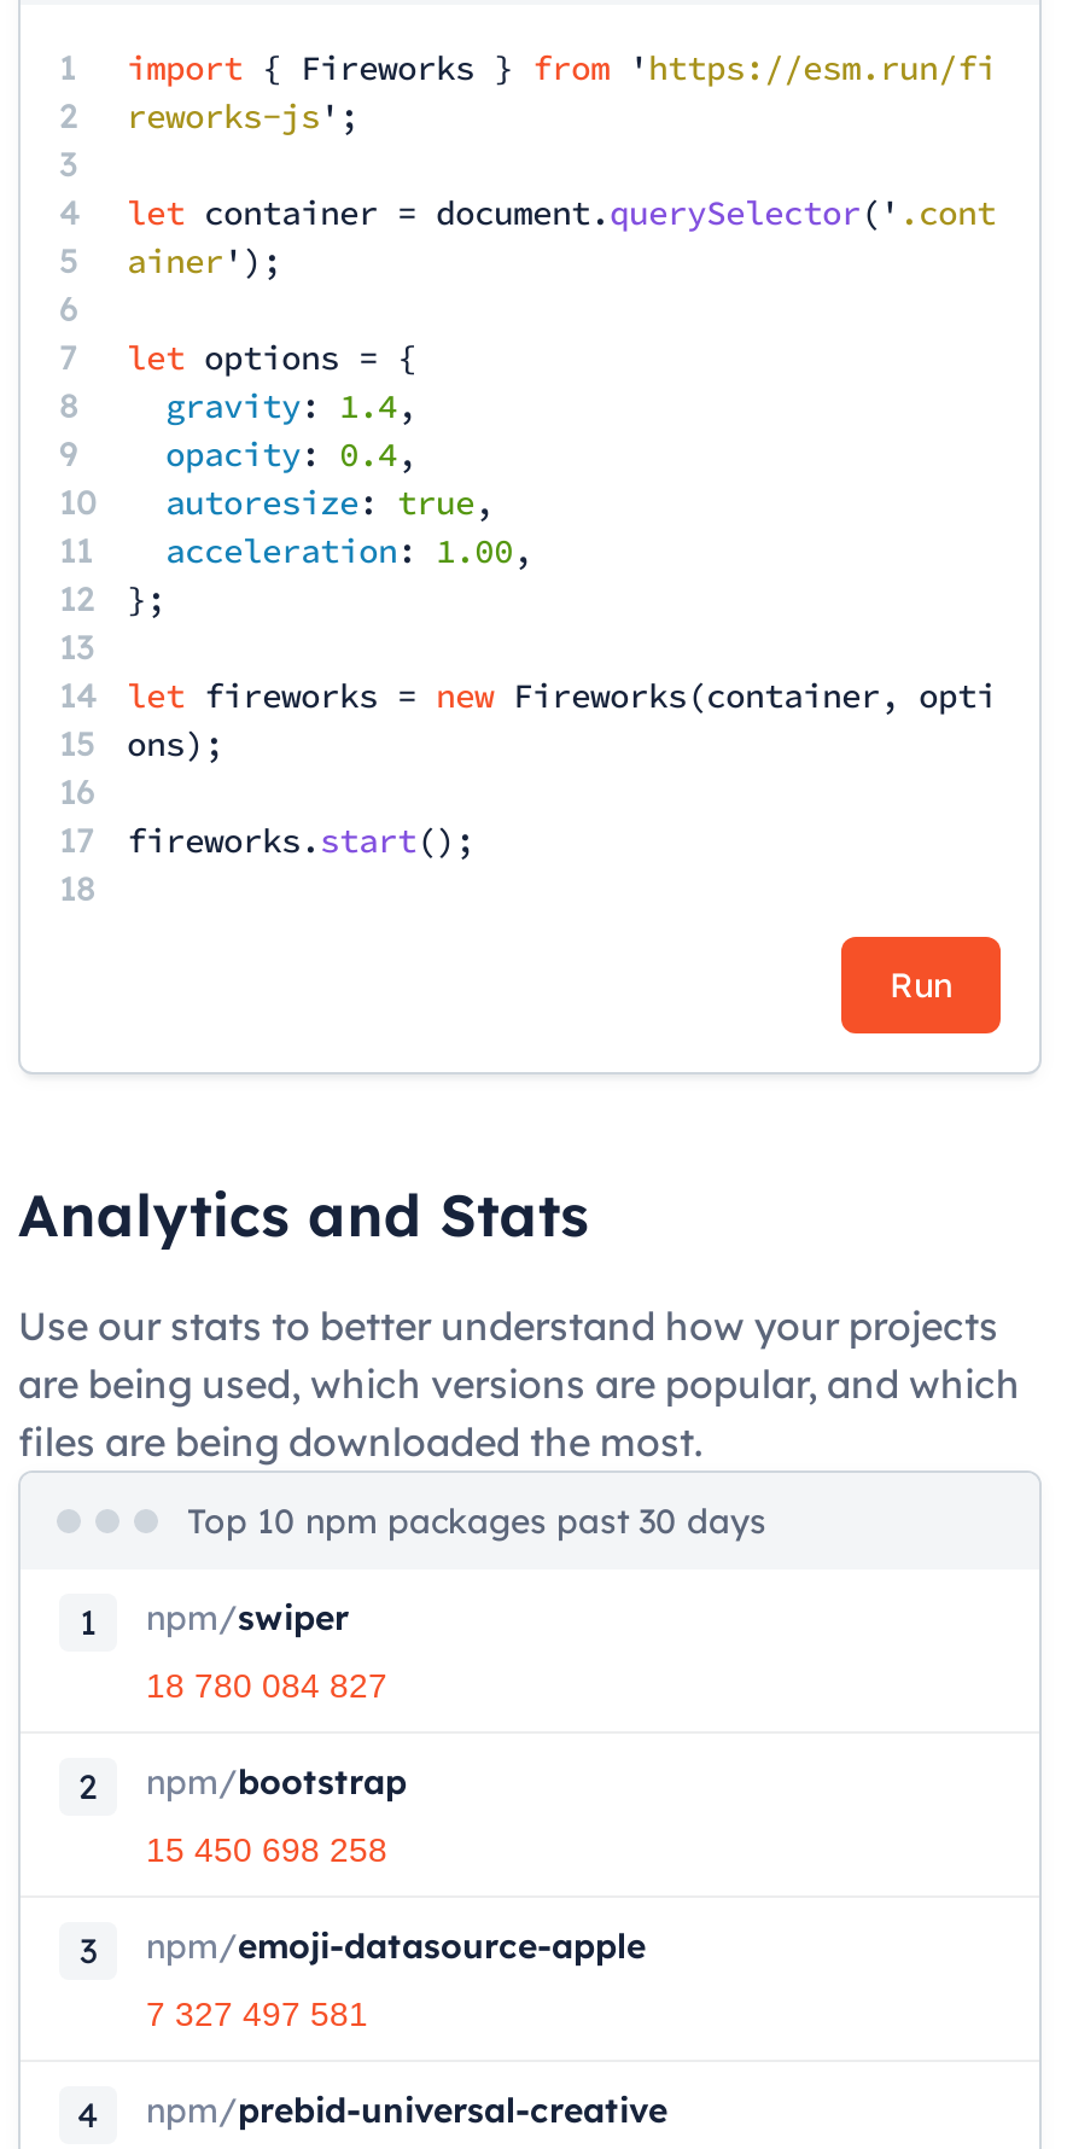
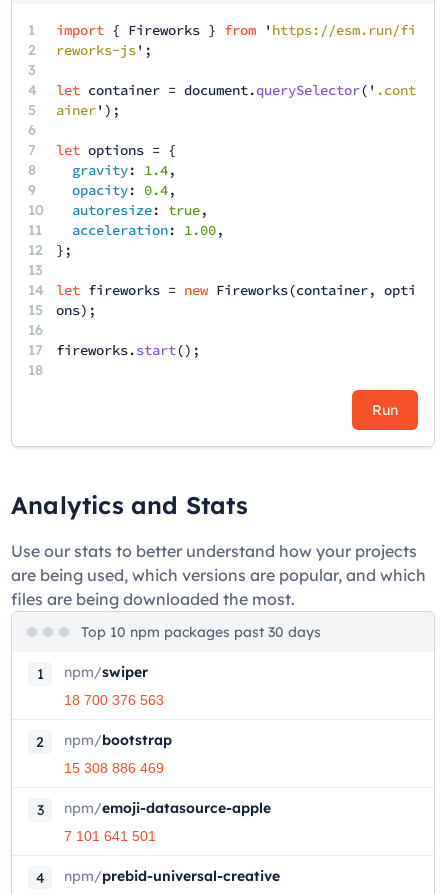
- 18 780 084 827
+ 18 700 376 563

- 15 450 698 258
+ 15 308 886 469

- 7 327 497 581
+ 7 101 641 501
